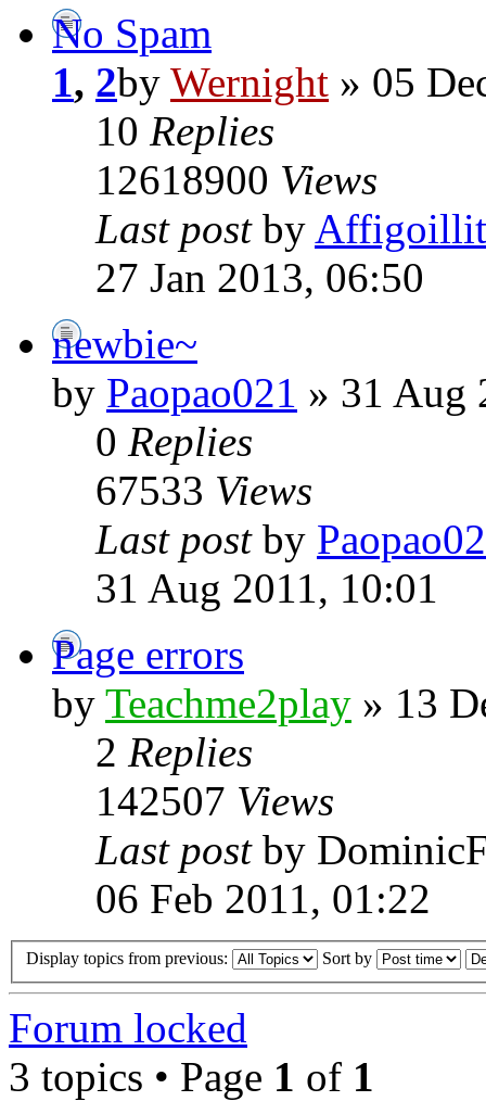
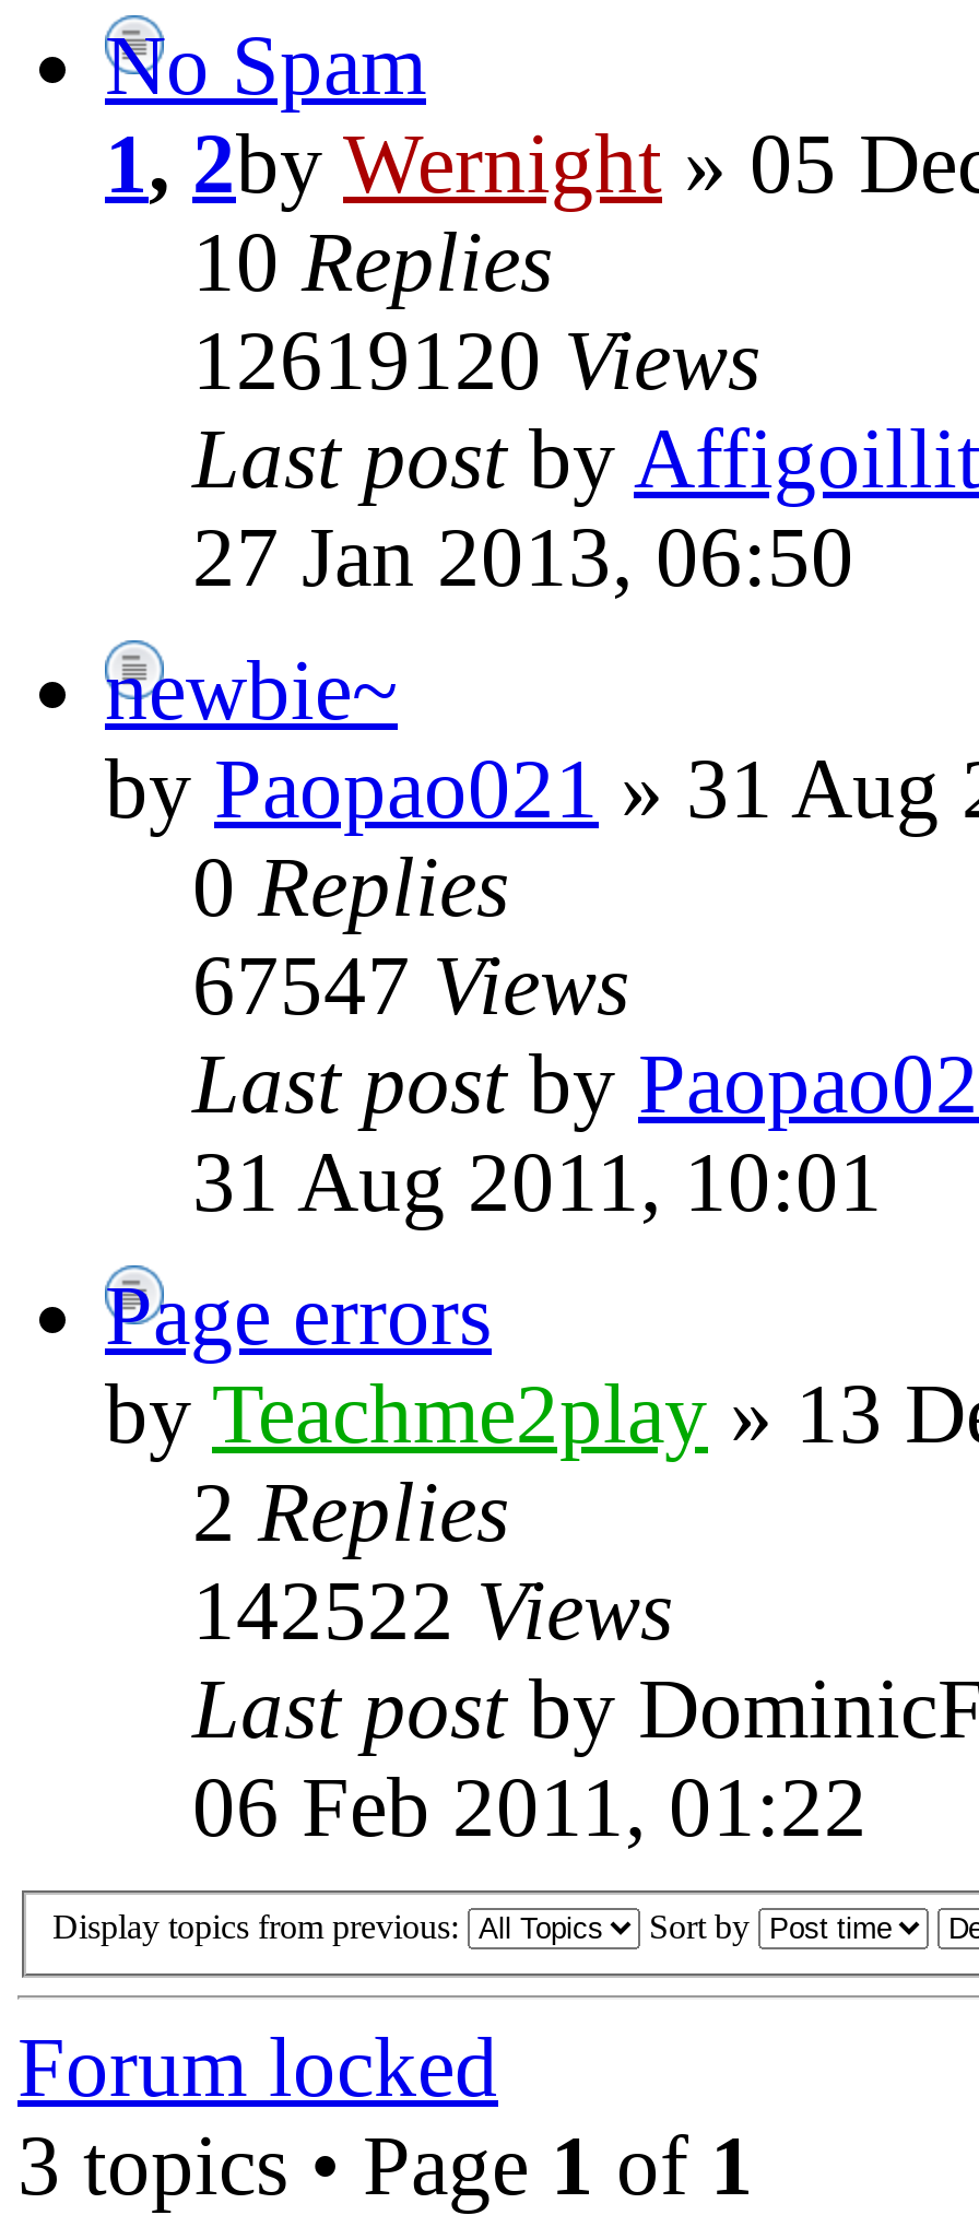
- 12618900 Views
+ 12619120 Views

- 67533 Views
+ 67547 Views

- 142507 Views
+ 142522 Views
